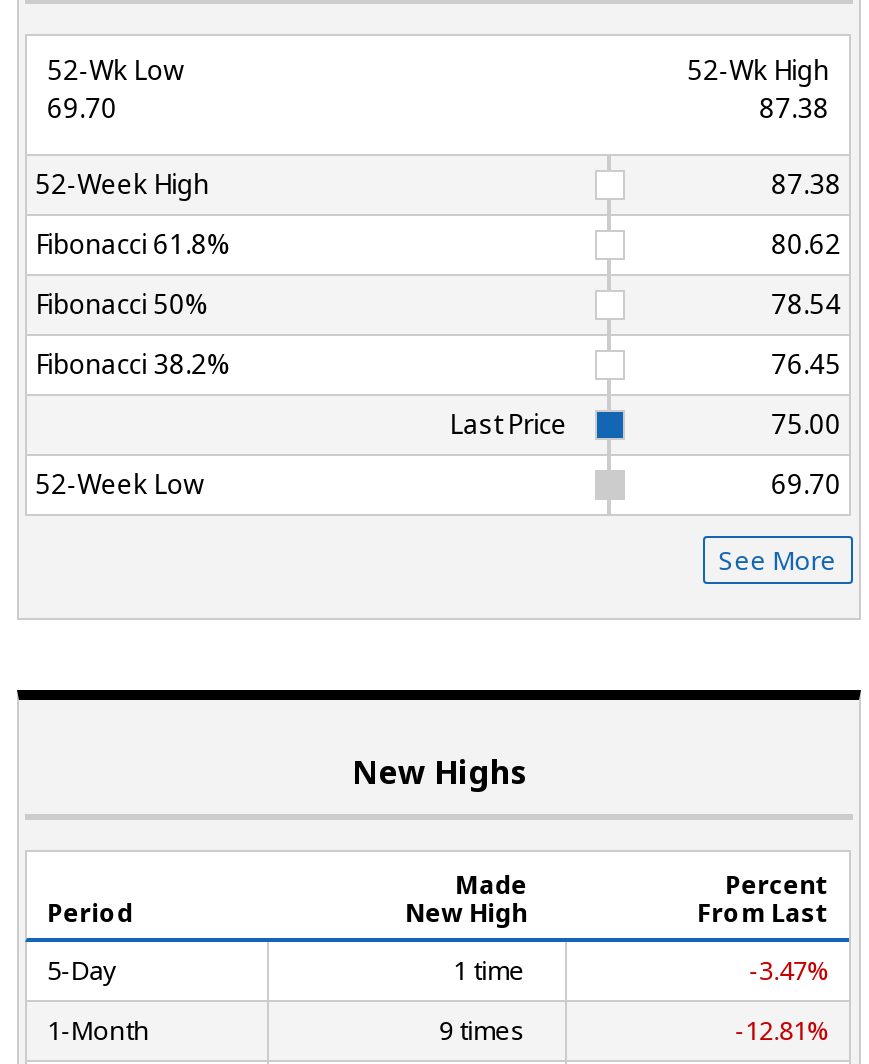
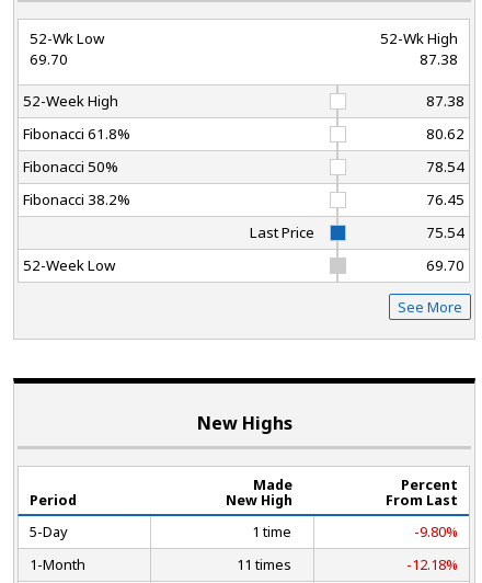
- 75.00
+ 75.54

- -3.47%
+ -9.80%

- 9 times
+ 11 times

- -12.81%
+ -12.18%
